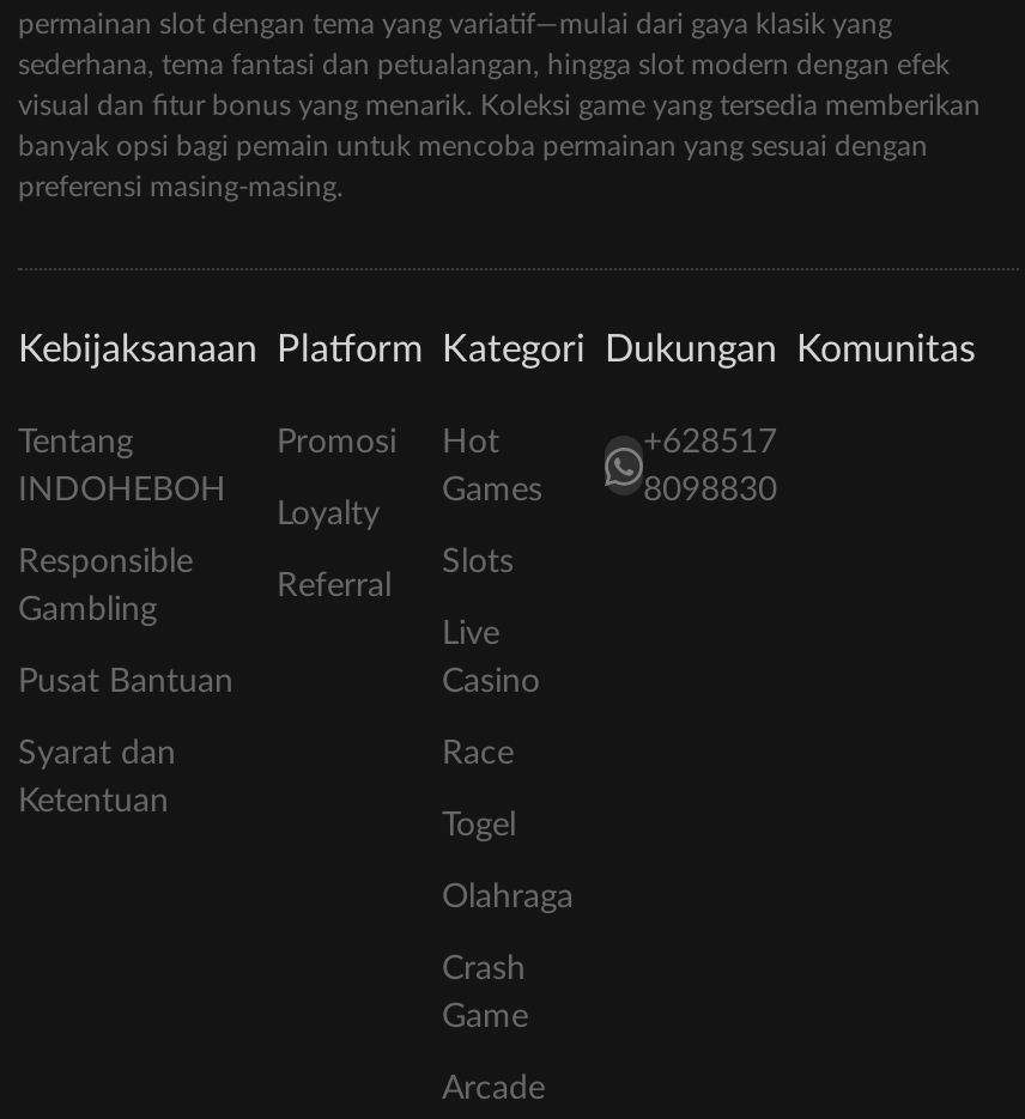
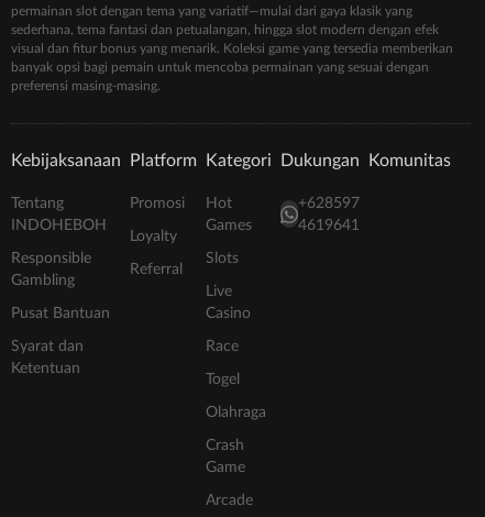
- +628517
+ +628597

- 8098830
+ 4619641
